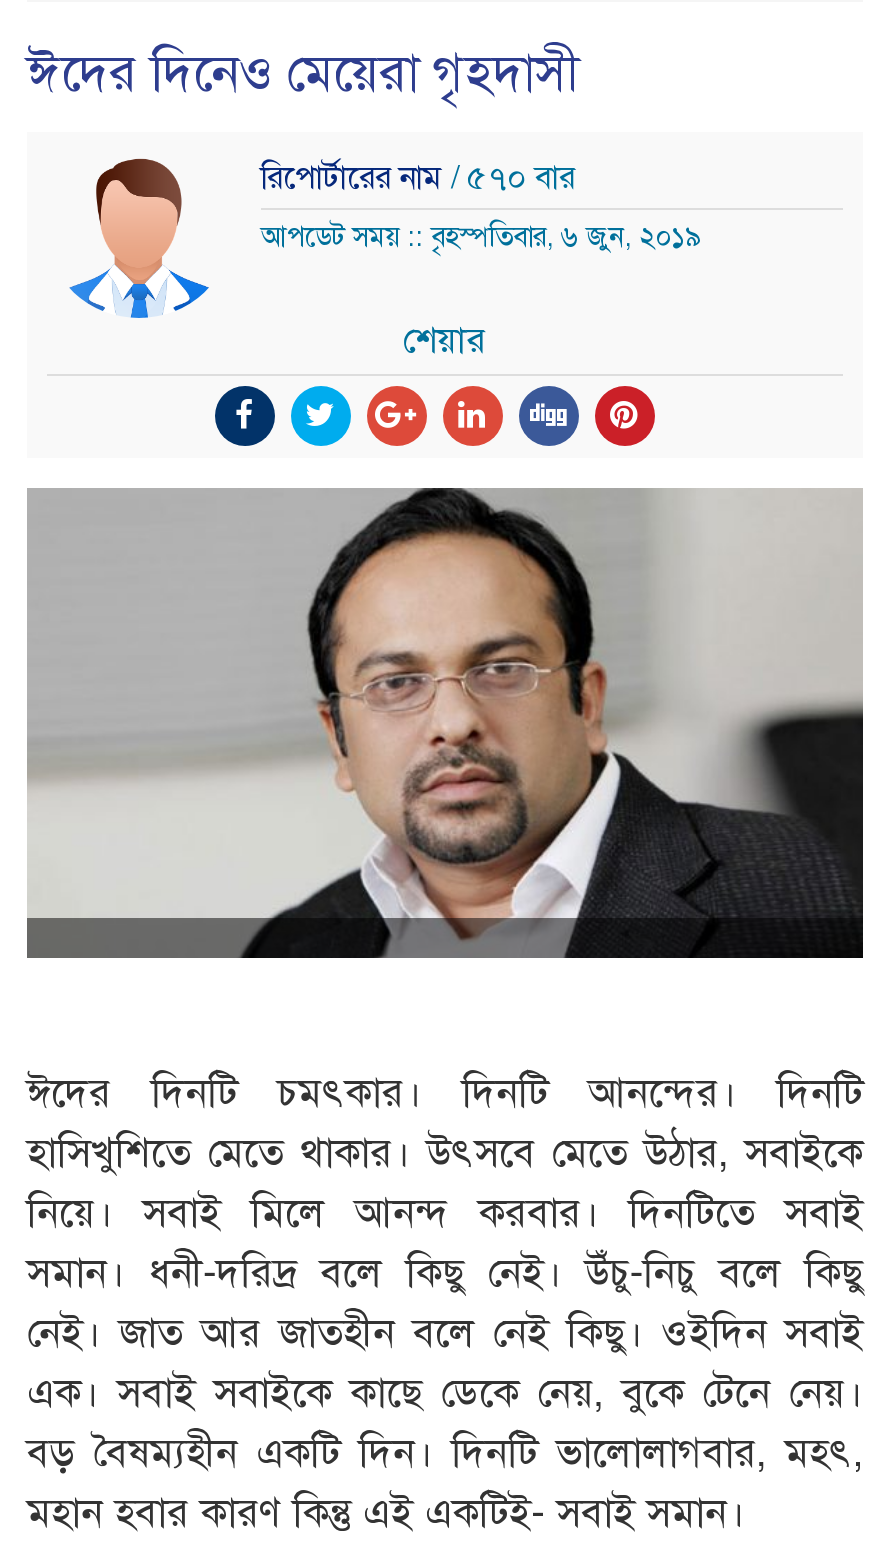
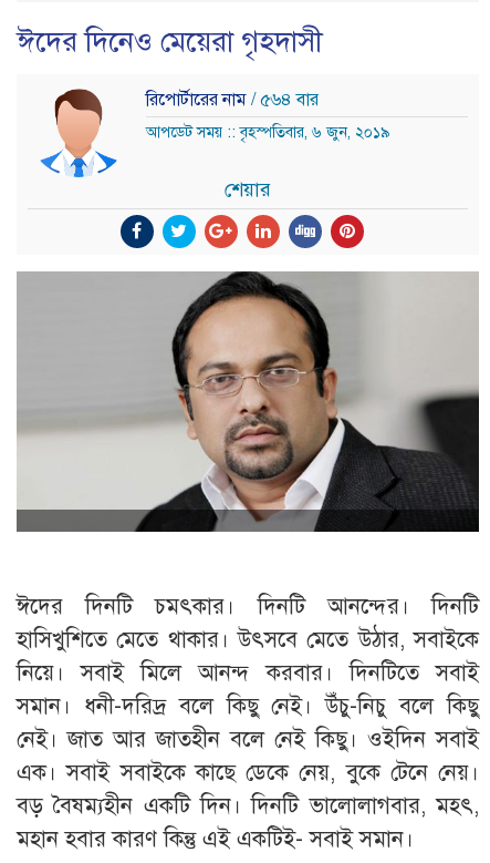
- রিপোর্টারের নাম / ৫৭০ বার
+ রিপোর্টারের নাম / ৫৬৪ বার
